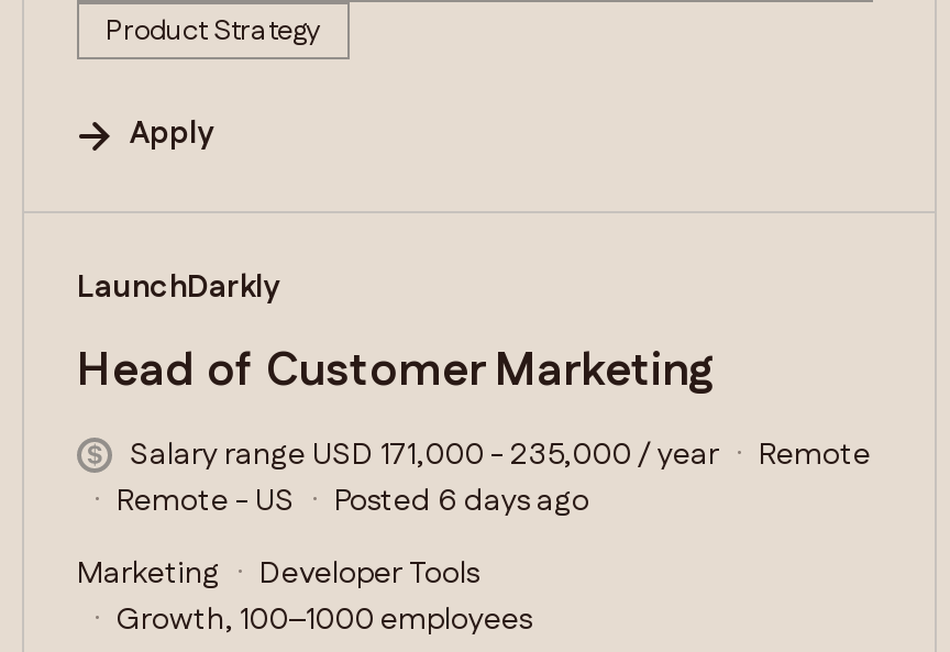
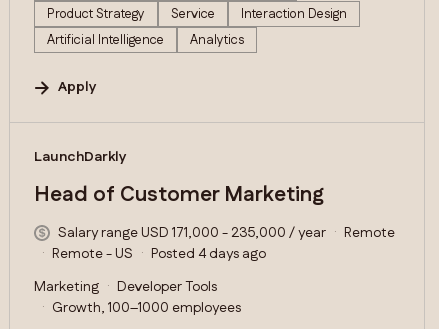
+ Service
+ Interaction Design
+ Artificial Intelligence
+ Analytics

- Posted 6 days ago
+ Posted 4 days ago
